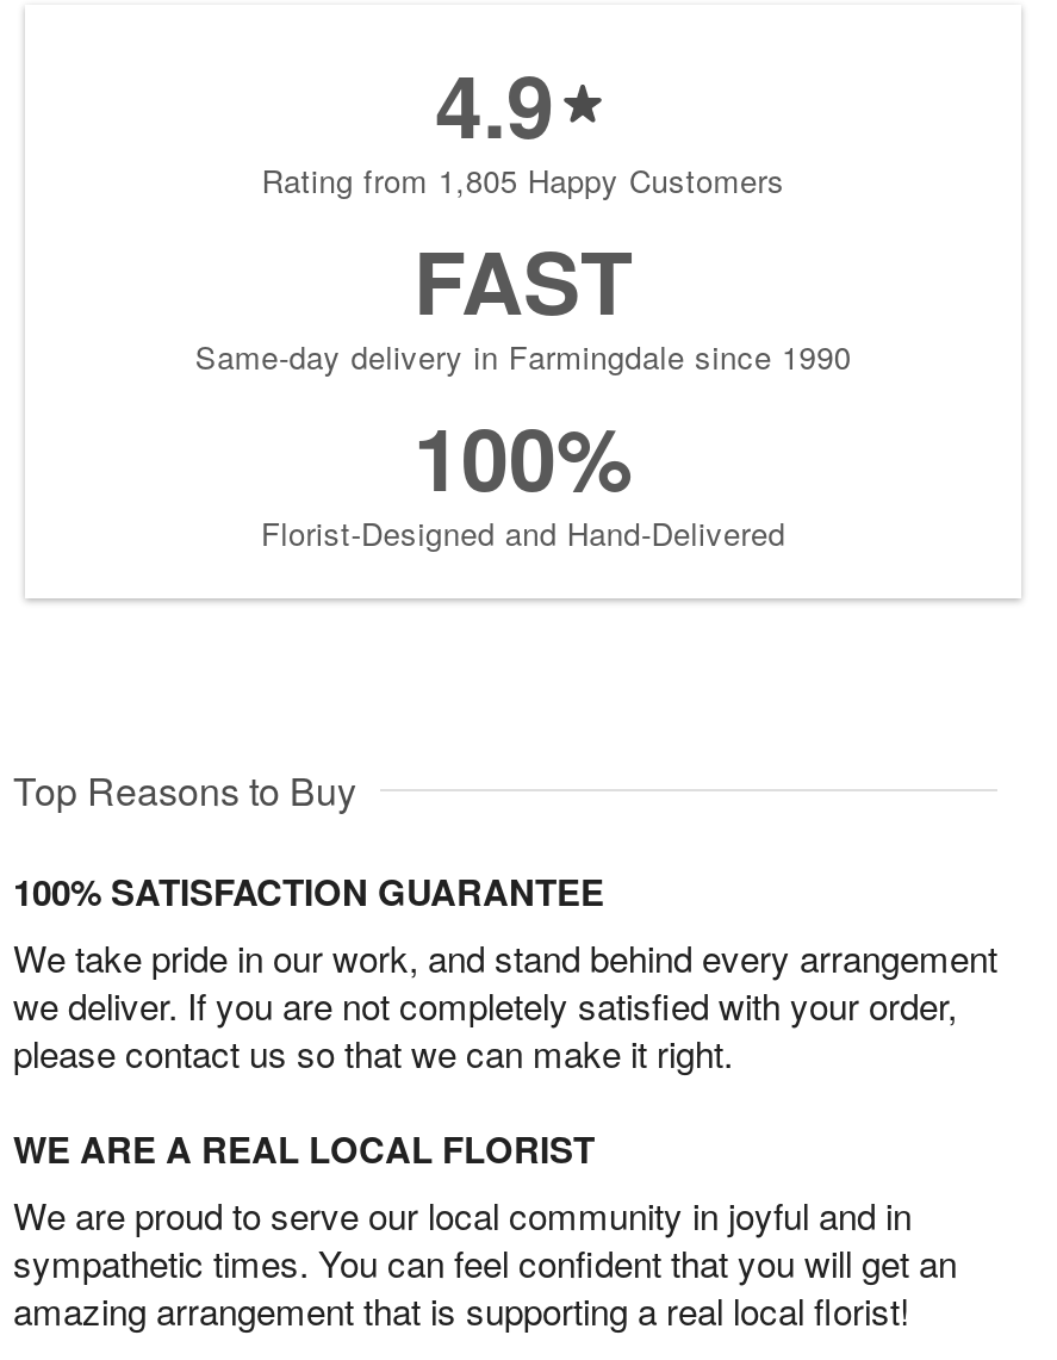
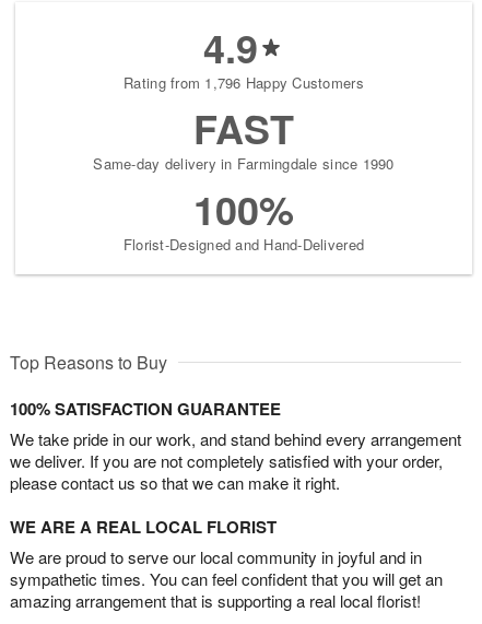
- Rating from 1,805 Happy Customers
+ Rating from 1,796 Happy Customers
